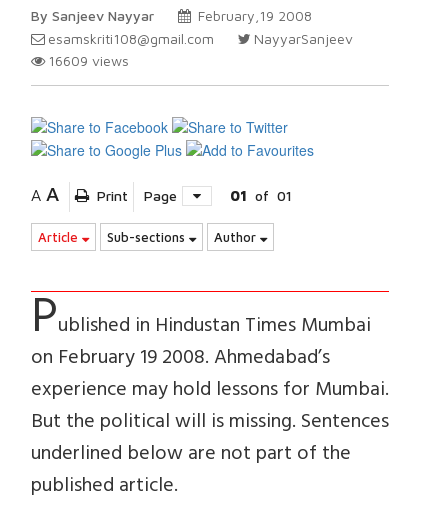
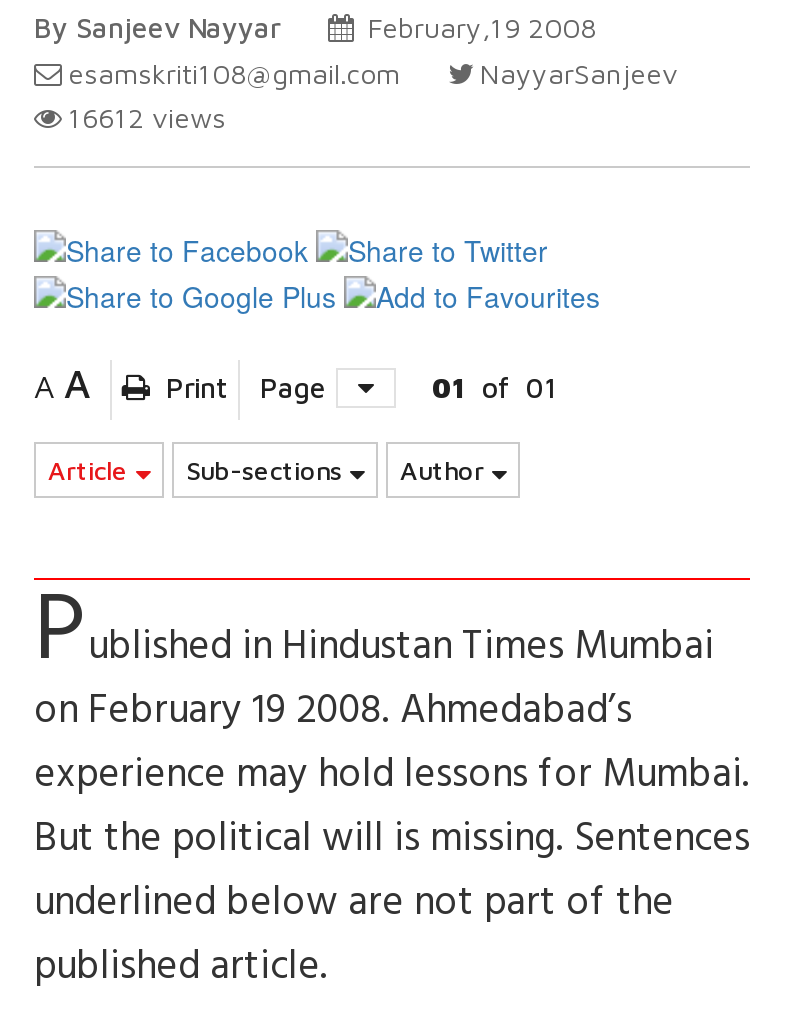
- 16609 views
+ 16612 views
